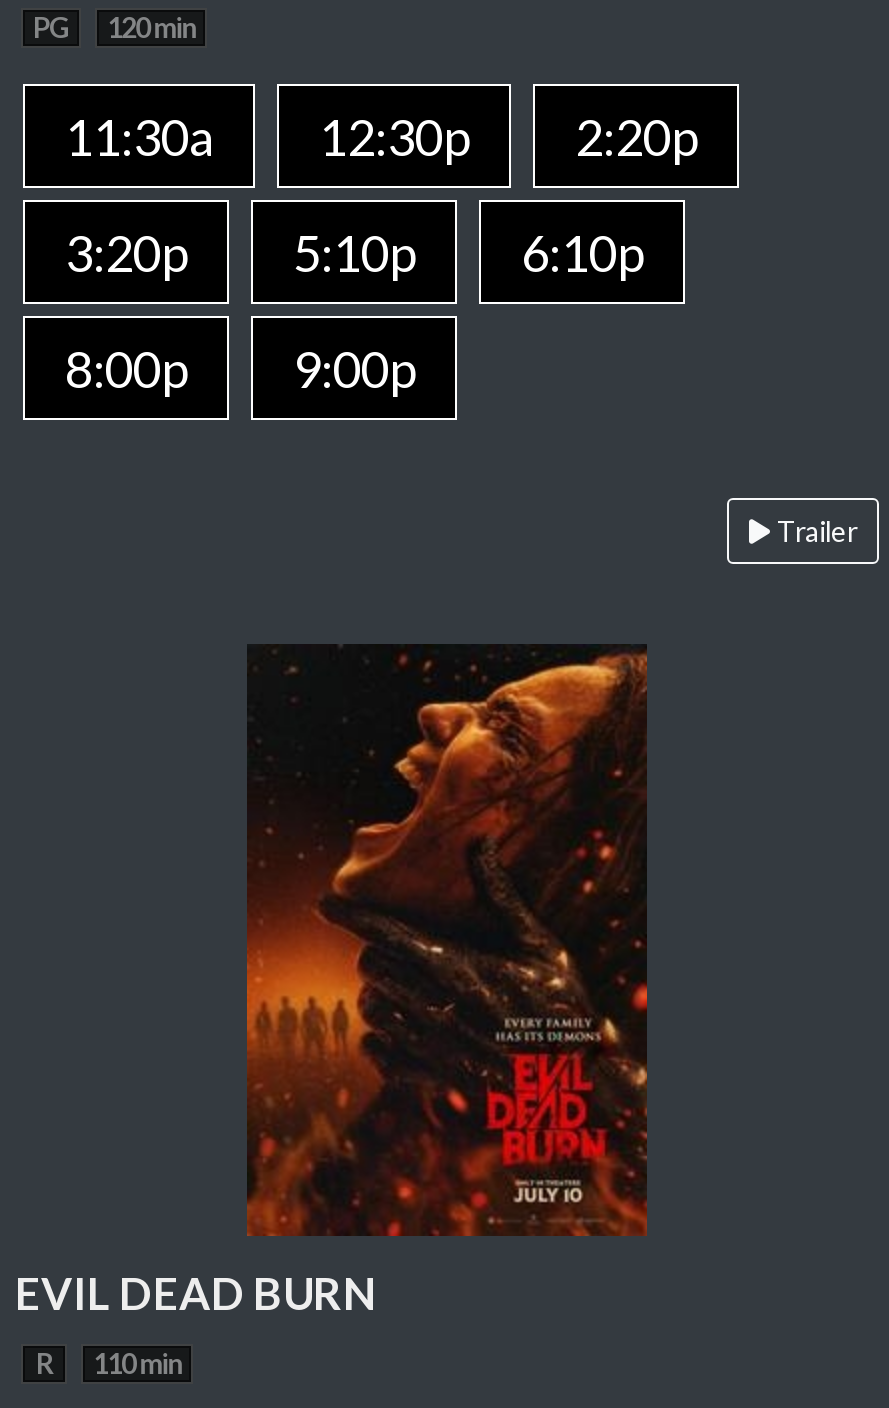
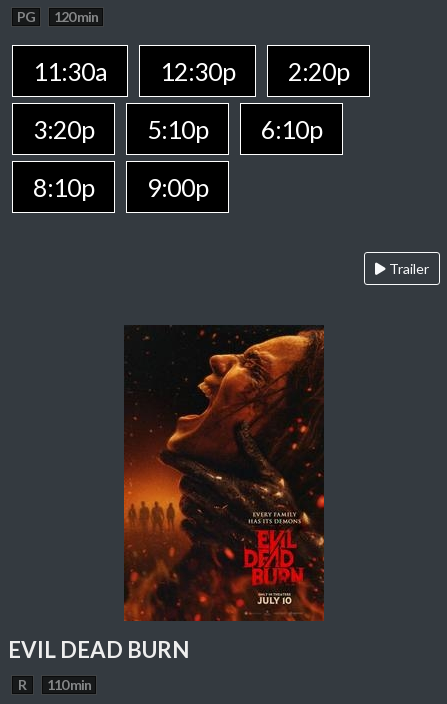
- 8:00p 9:00p
+ 8:10p 9:00p
